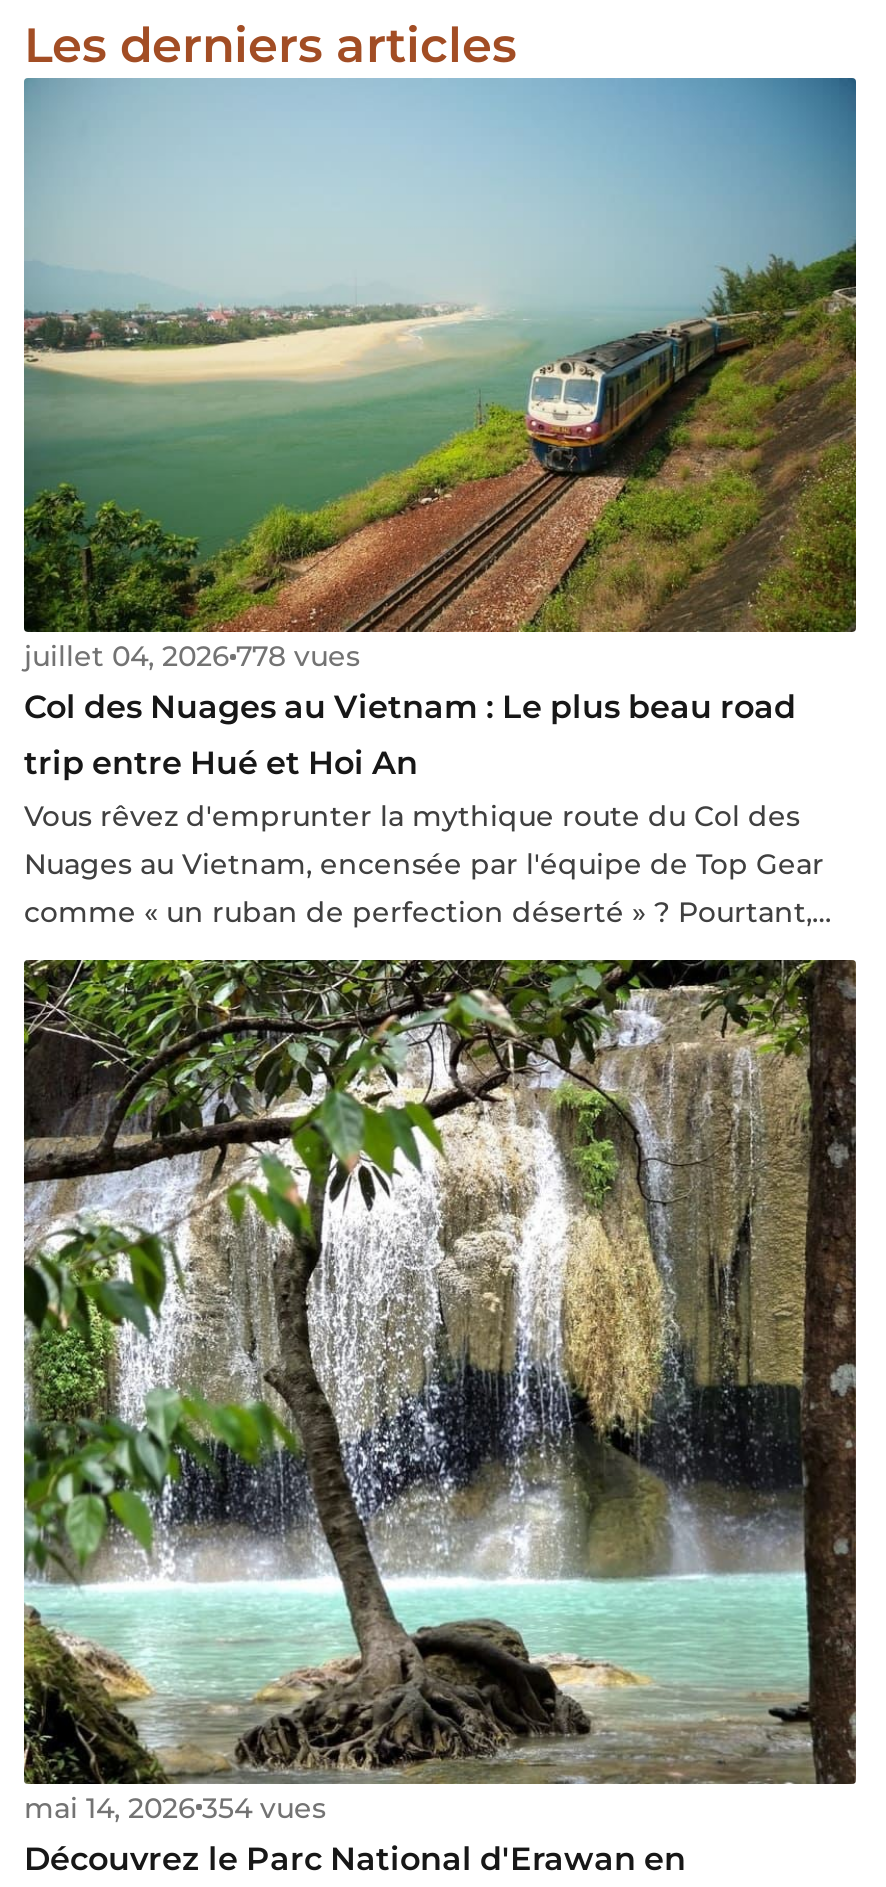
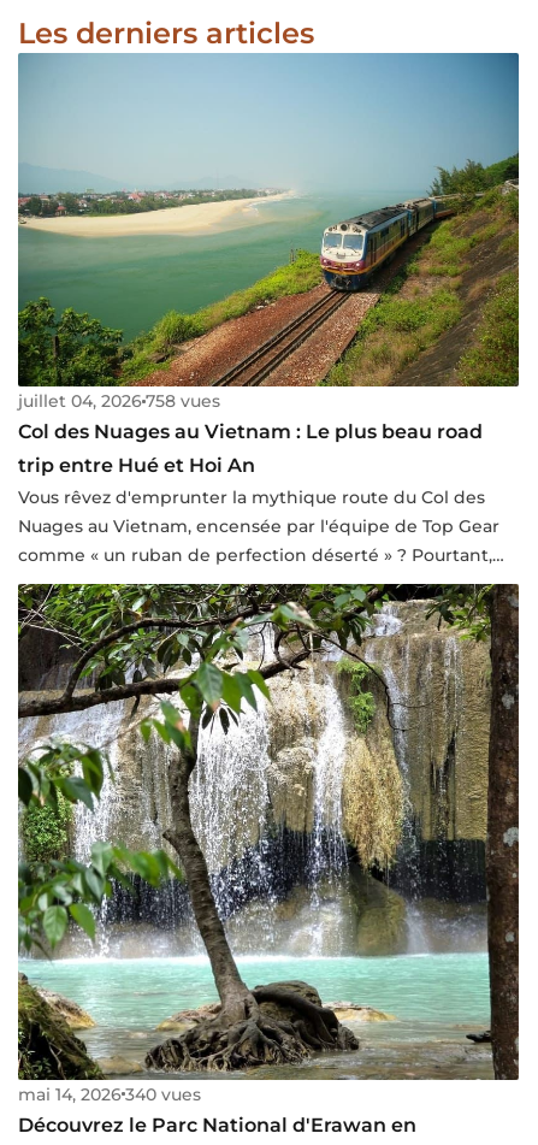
- juillet 04, 2026 778 vues
+ juillet 04, 2026 758 vues

- mai 14, 2026 354 vues
+ mai 14, 2026 340 vues
